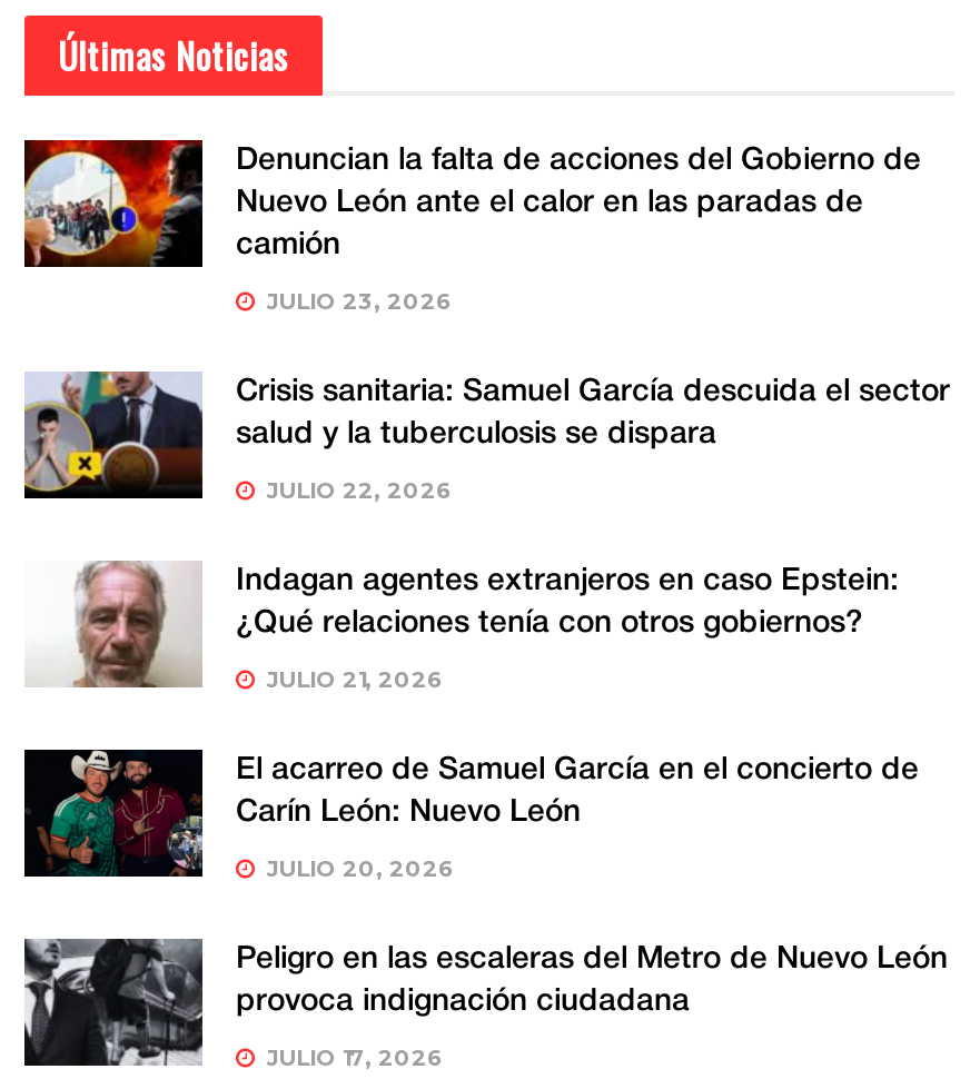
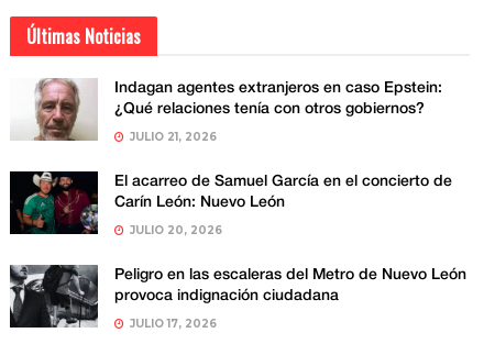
- [image]
- Denuncian la falta de acciones del Gobierno de
- Nuevo León ante el calor en las paradas de
- camión
- JULIO 23, 2026
- Crisis sanitaria: Samuel García descuida el sector
- salud y la tuberculosis se dispara
- JULIO 22, 2026

- [image]
